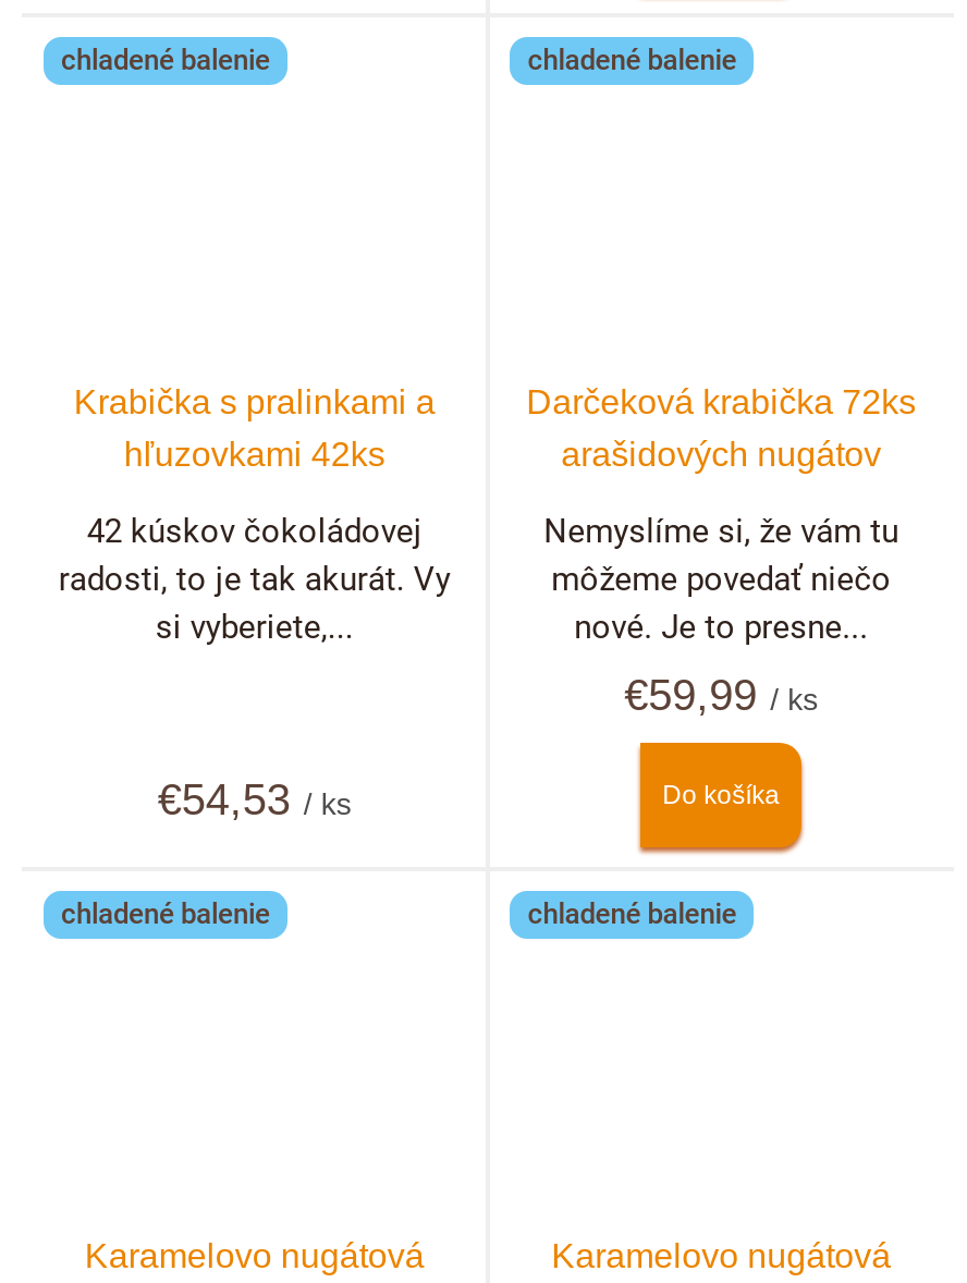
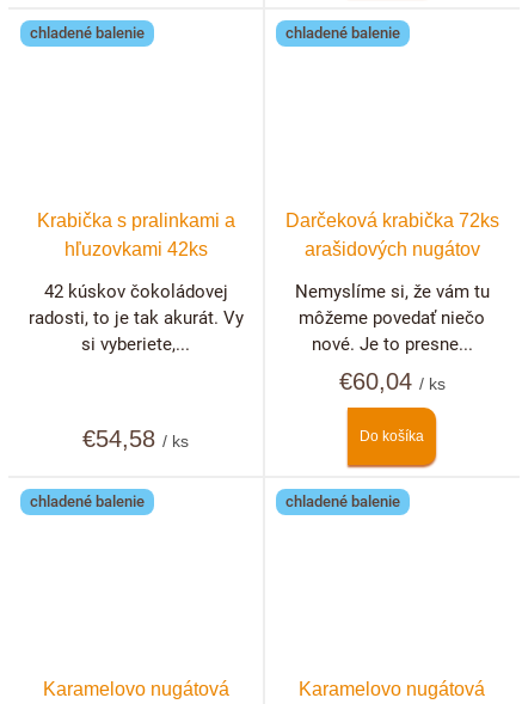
- €59,99 / ks
+ €60,04 / ks

- €54,53 / ks
+ €54,58 / ks
